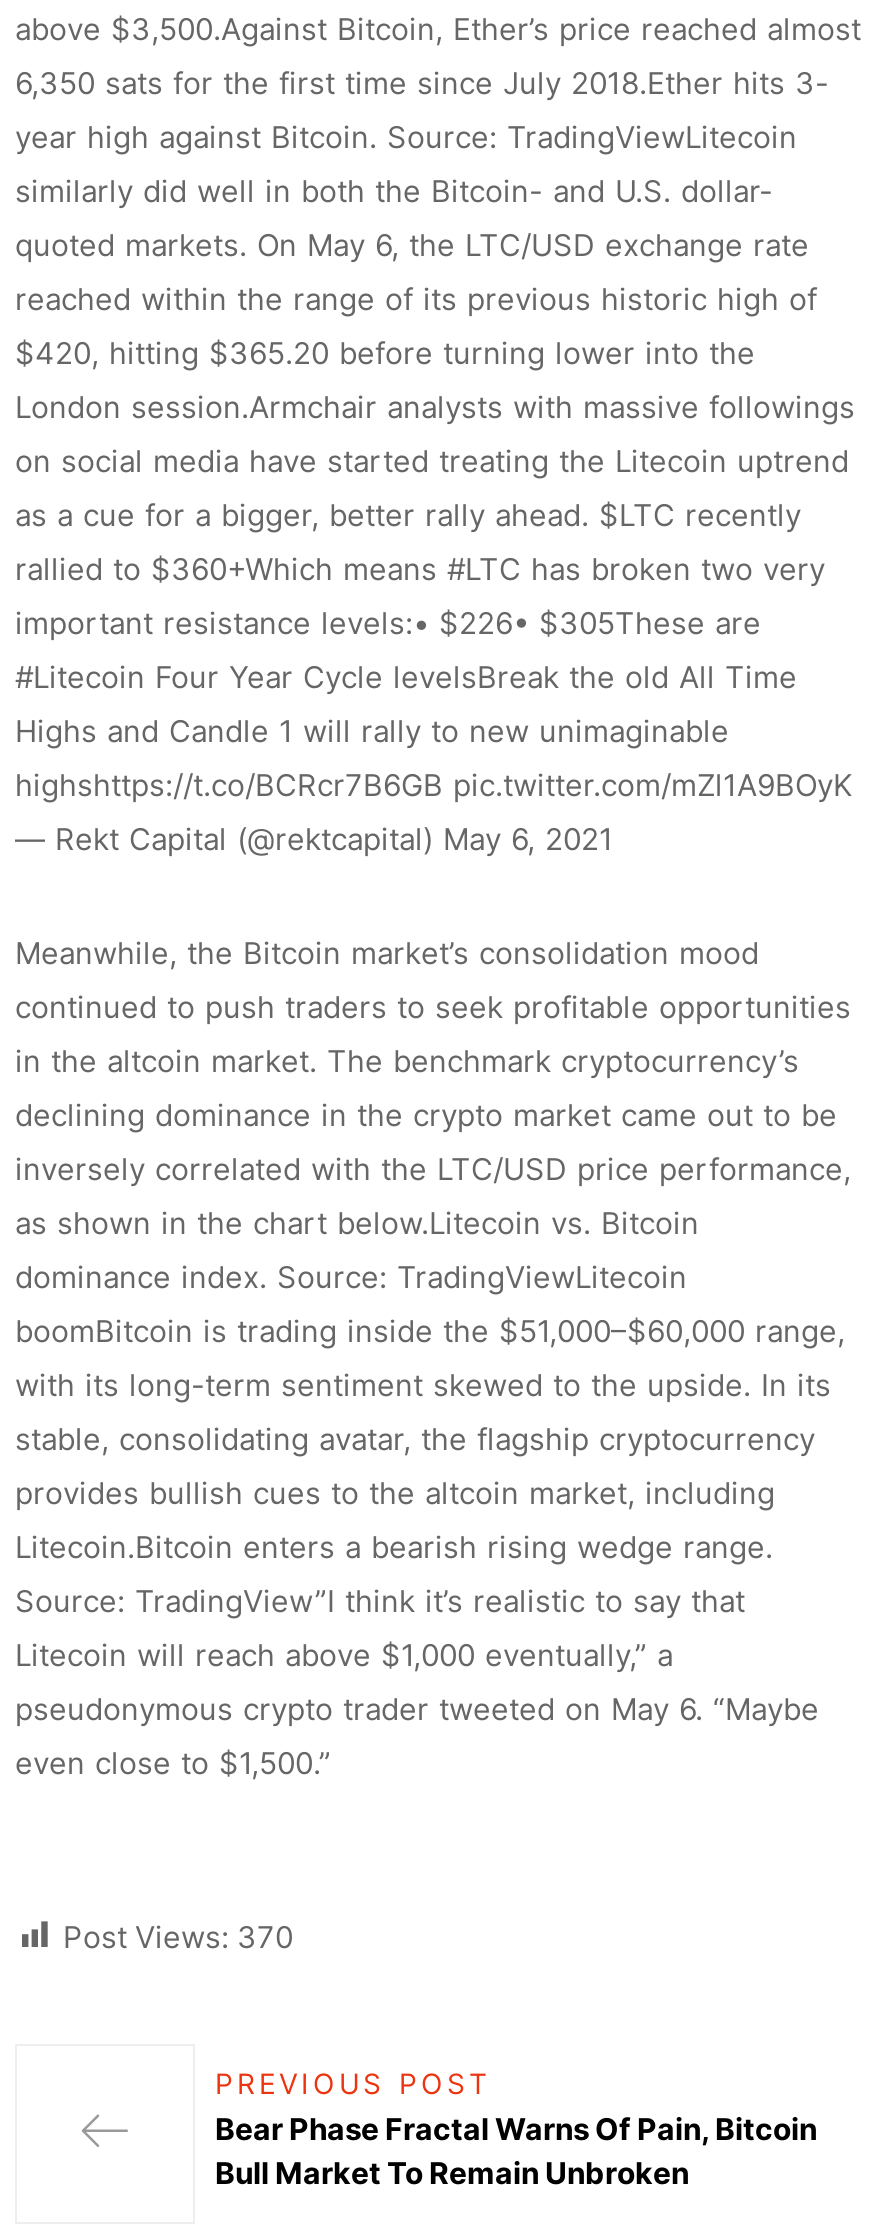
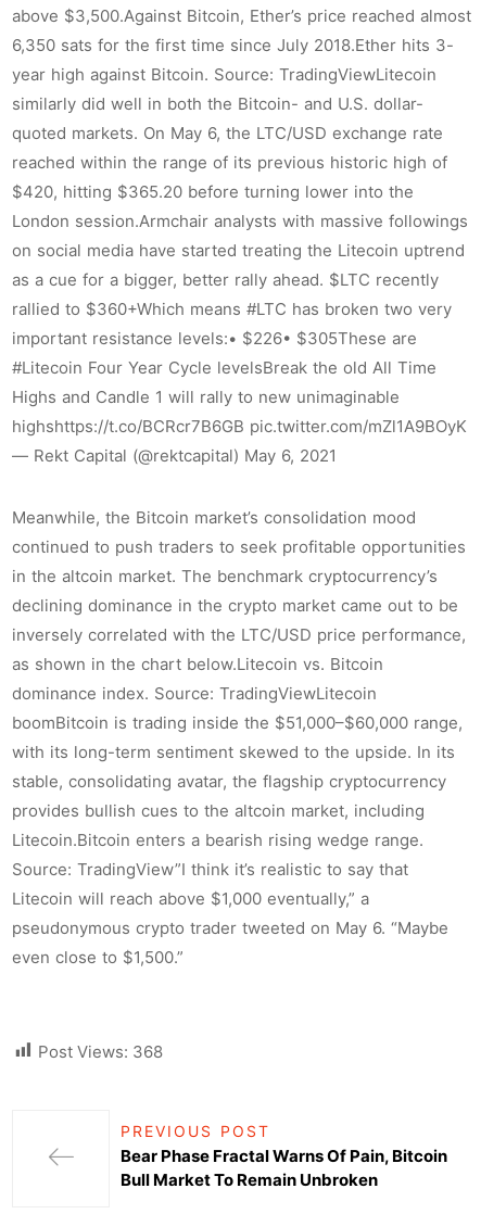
- Post Views: 370
+ Post Views: 368
